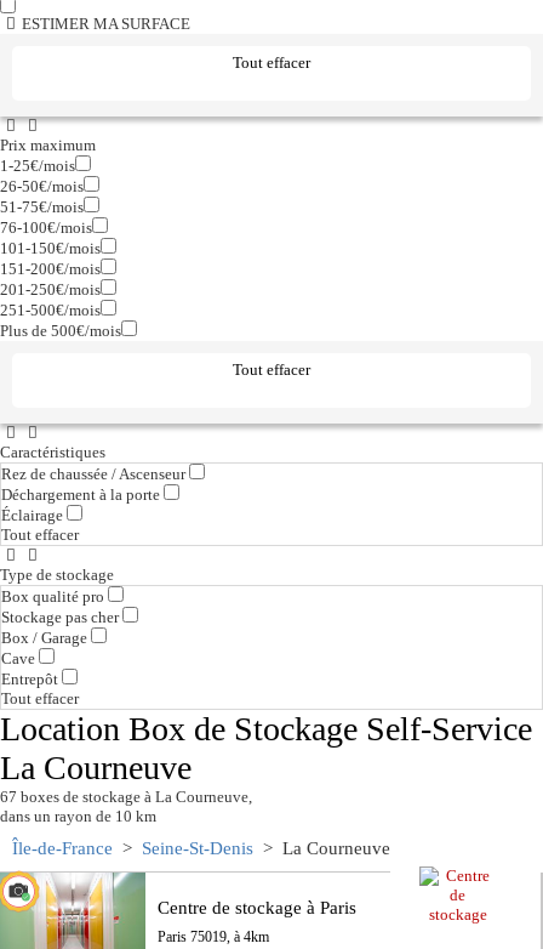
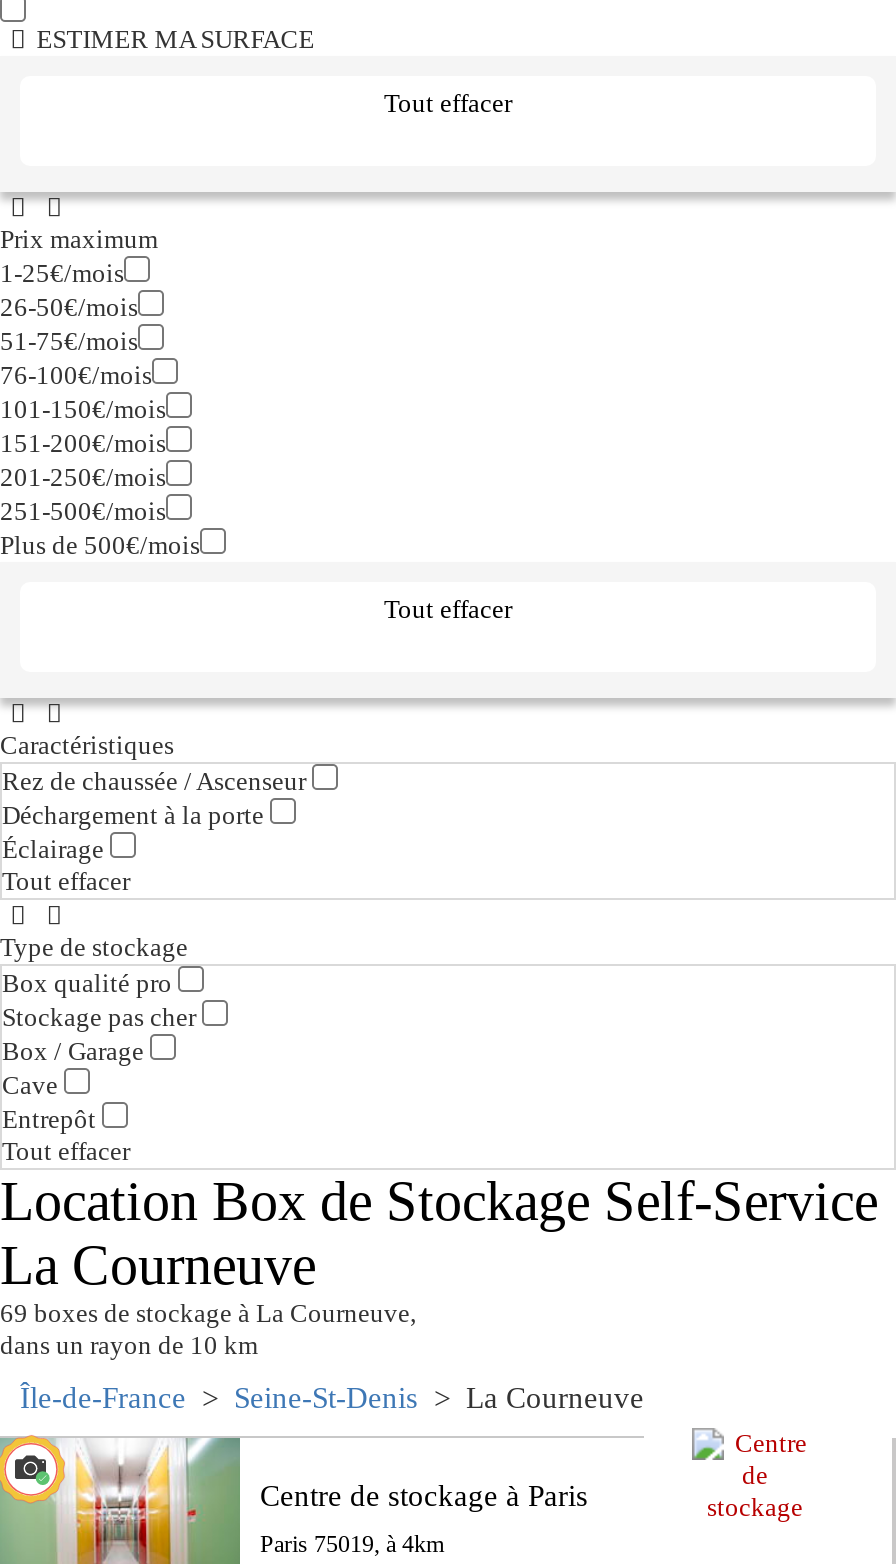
- 67 boxes de stockage à La Courneuve,
+ 69 boxes de stockage à La Courneuve,
